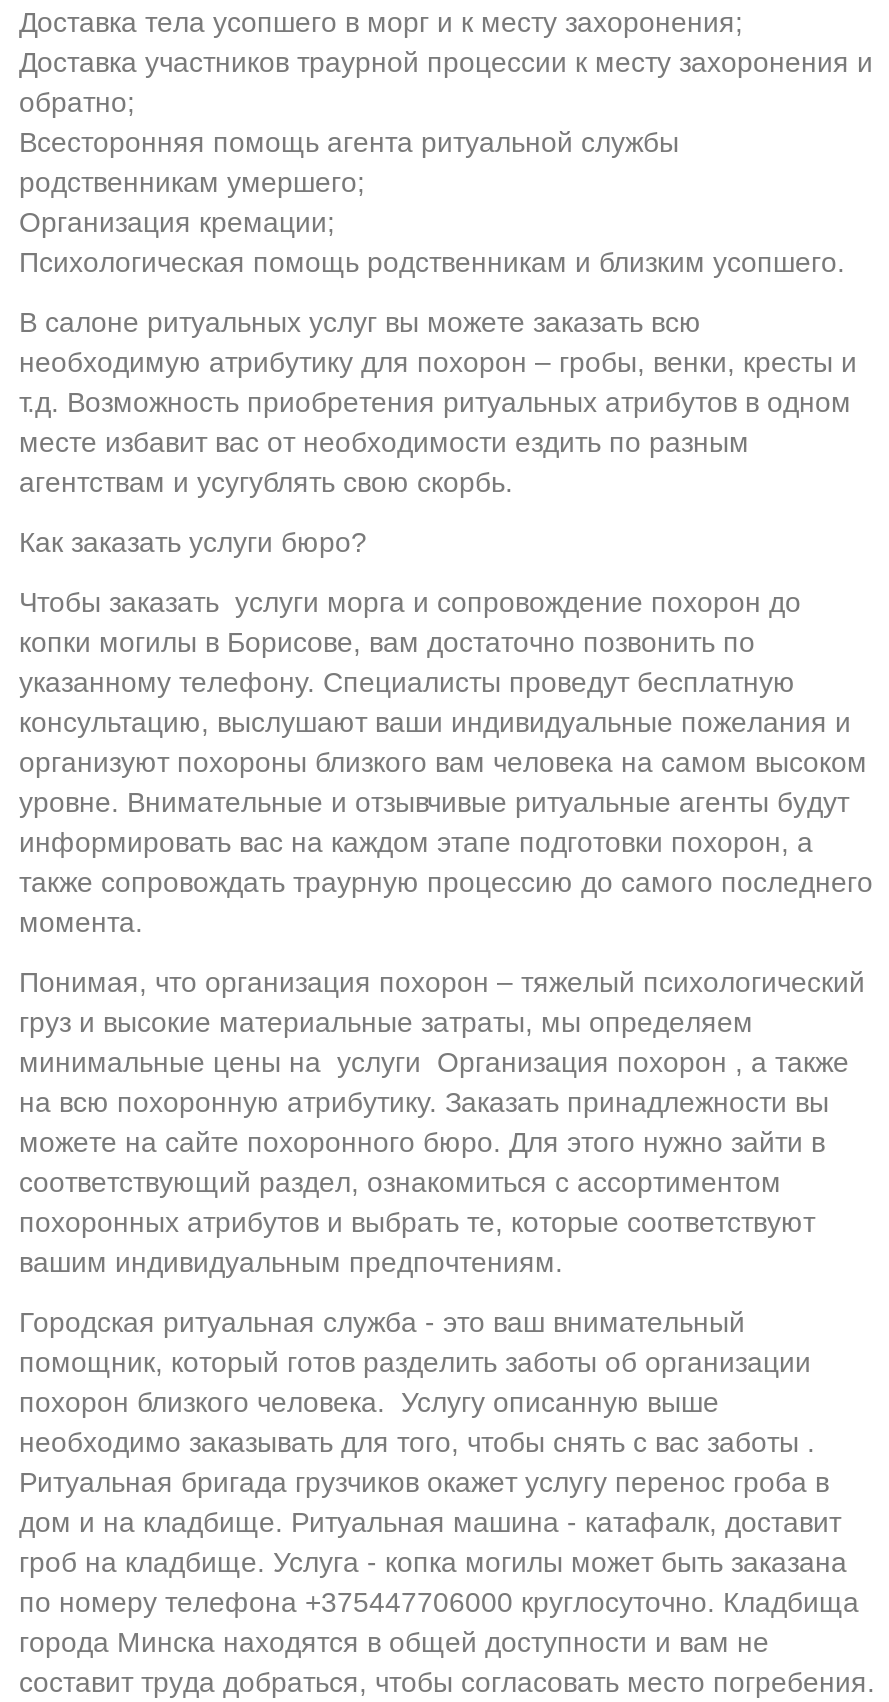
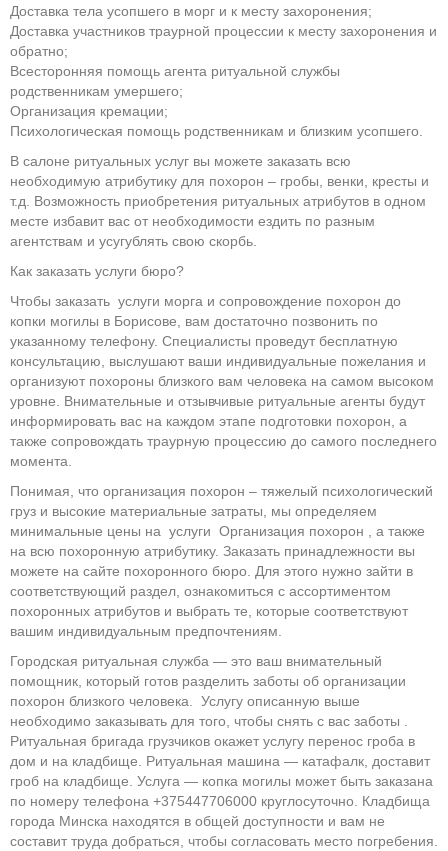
- Городская ритуальная служба - это ваш внимательный
+ Городская ритуальная служба — это ваш внимательный

- дом и на кладбище. Ритуальная машина - катафалк, доставит
+ дом и на кладбище. Ритуальная машина — катафалк, доставит

- гроб на кладбище. Услуга - копка могилы может быть заказана
+ гроб на кладбище. Услуга — копка могилы может быть заказана
